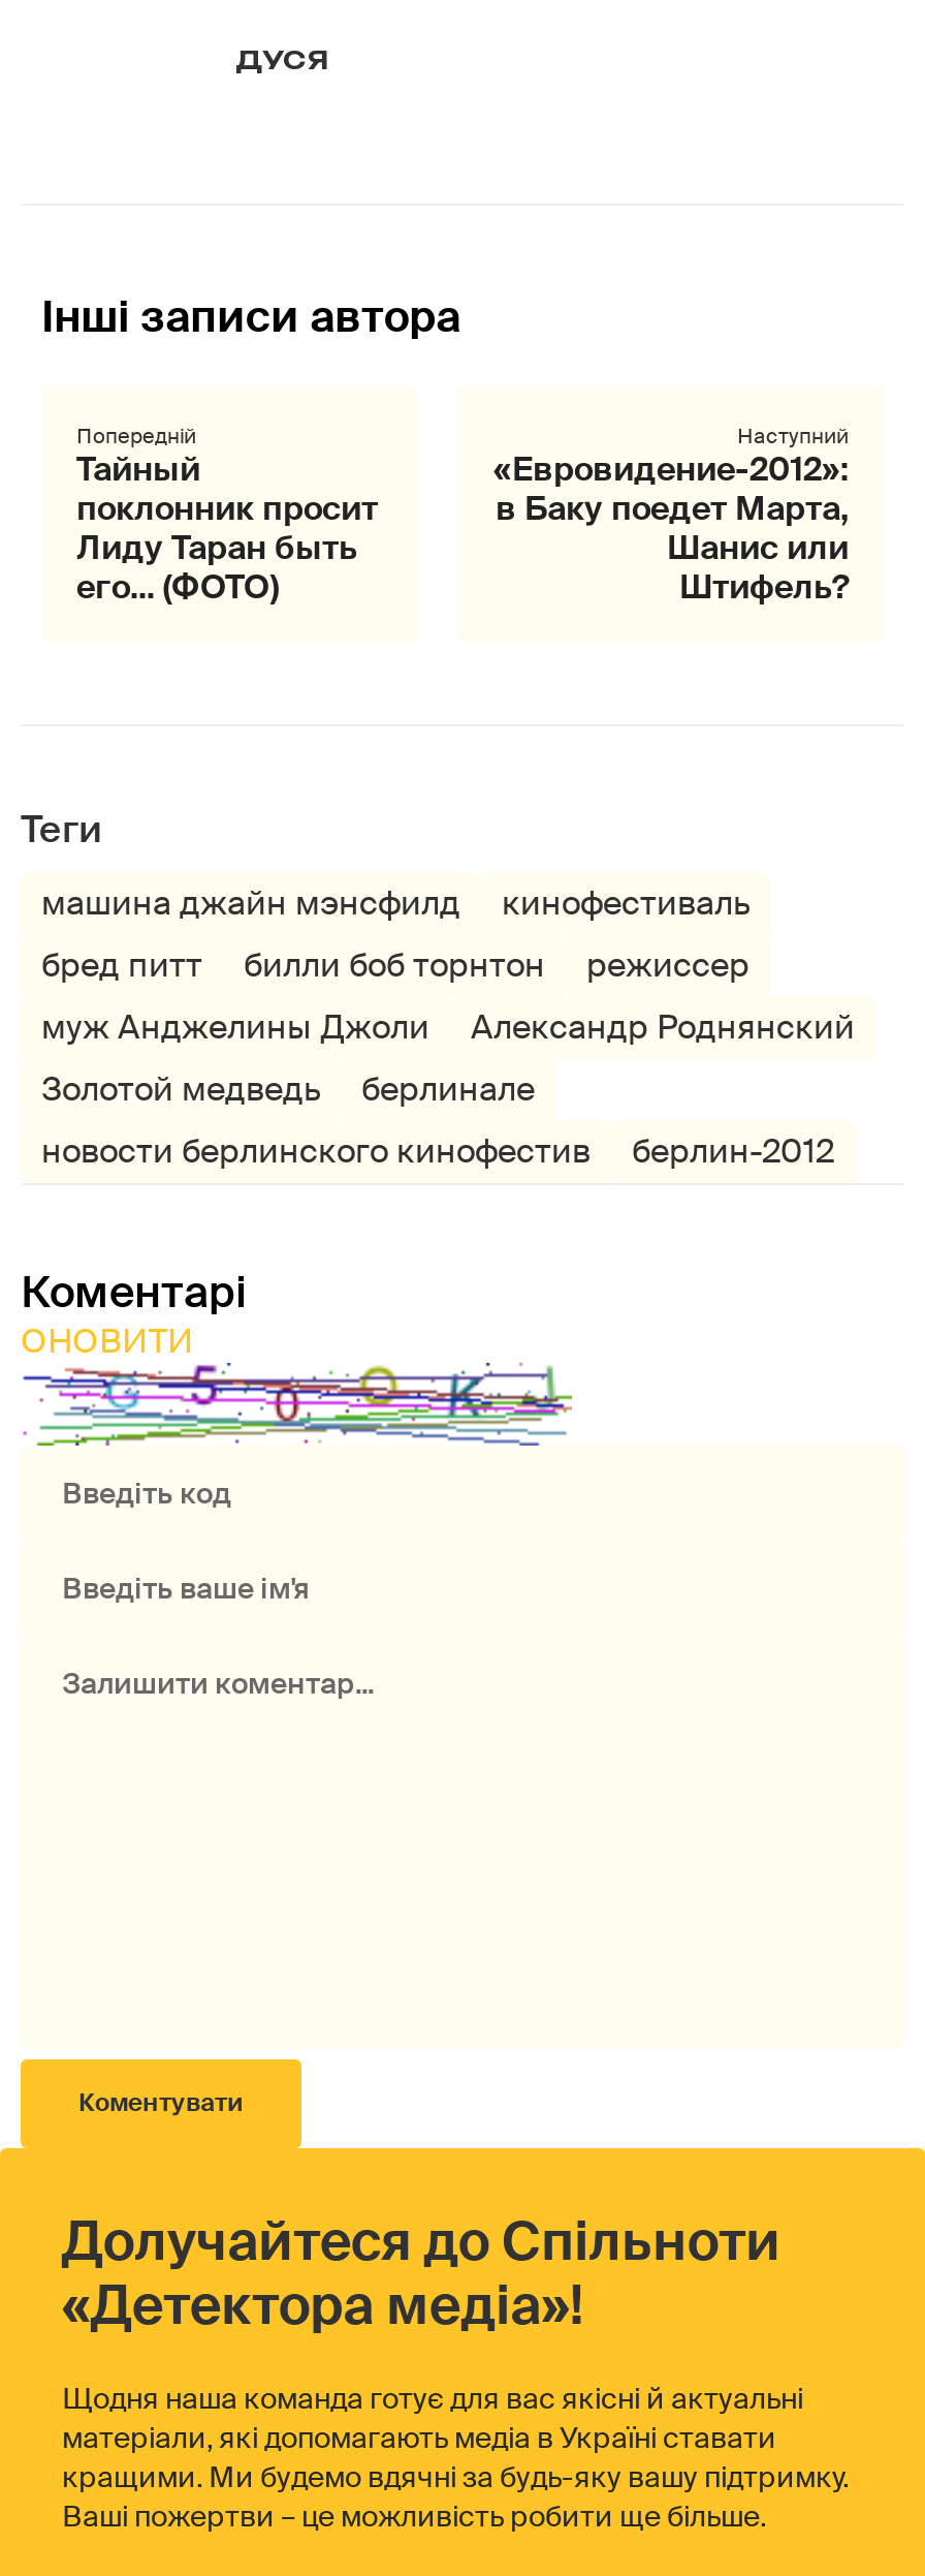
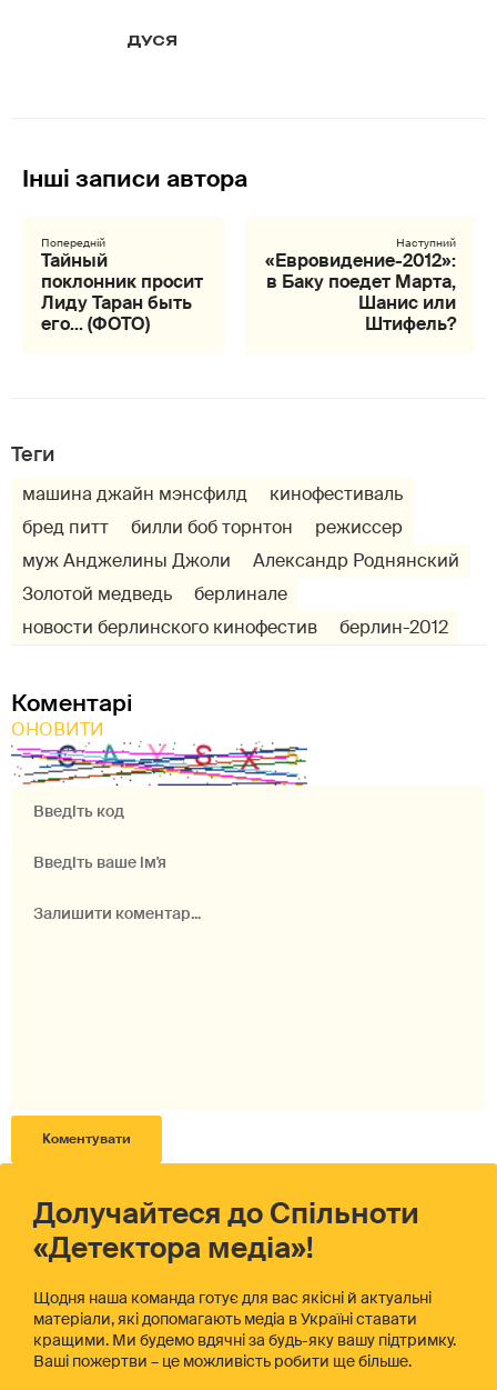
- [image]
+ [image]
